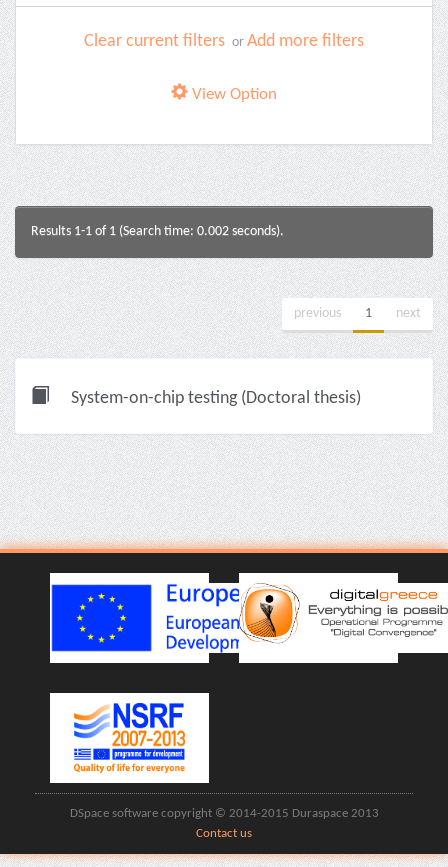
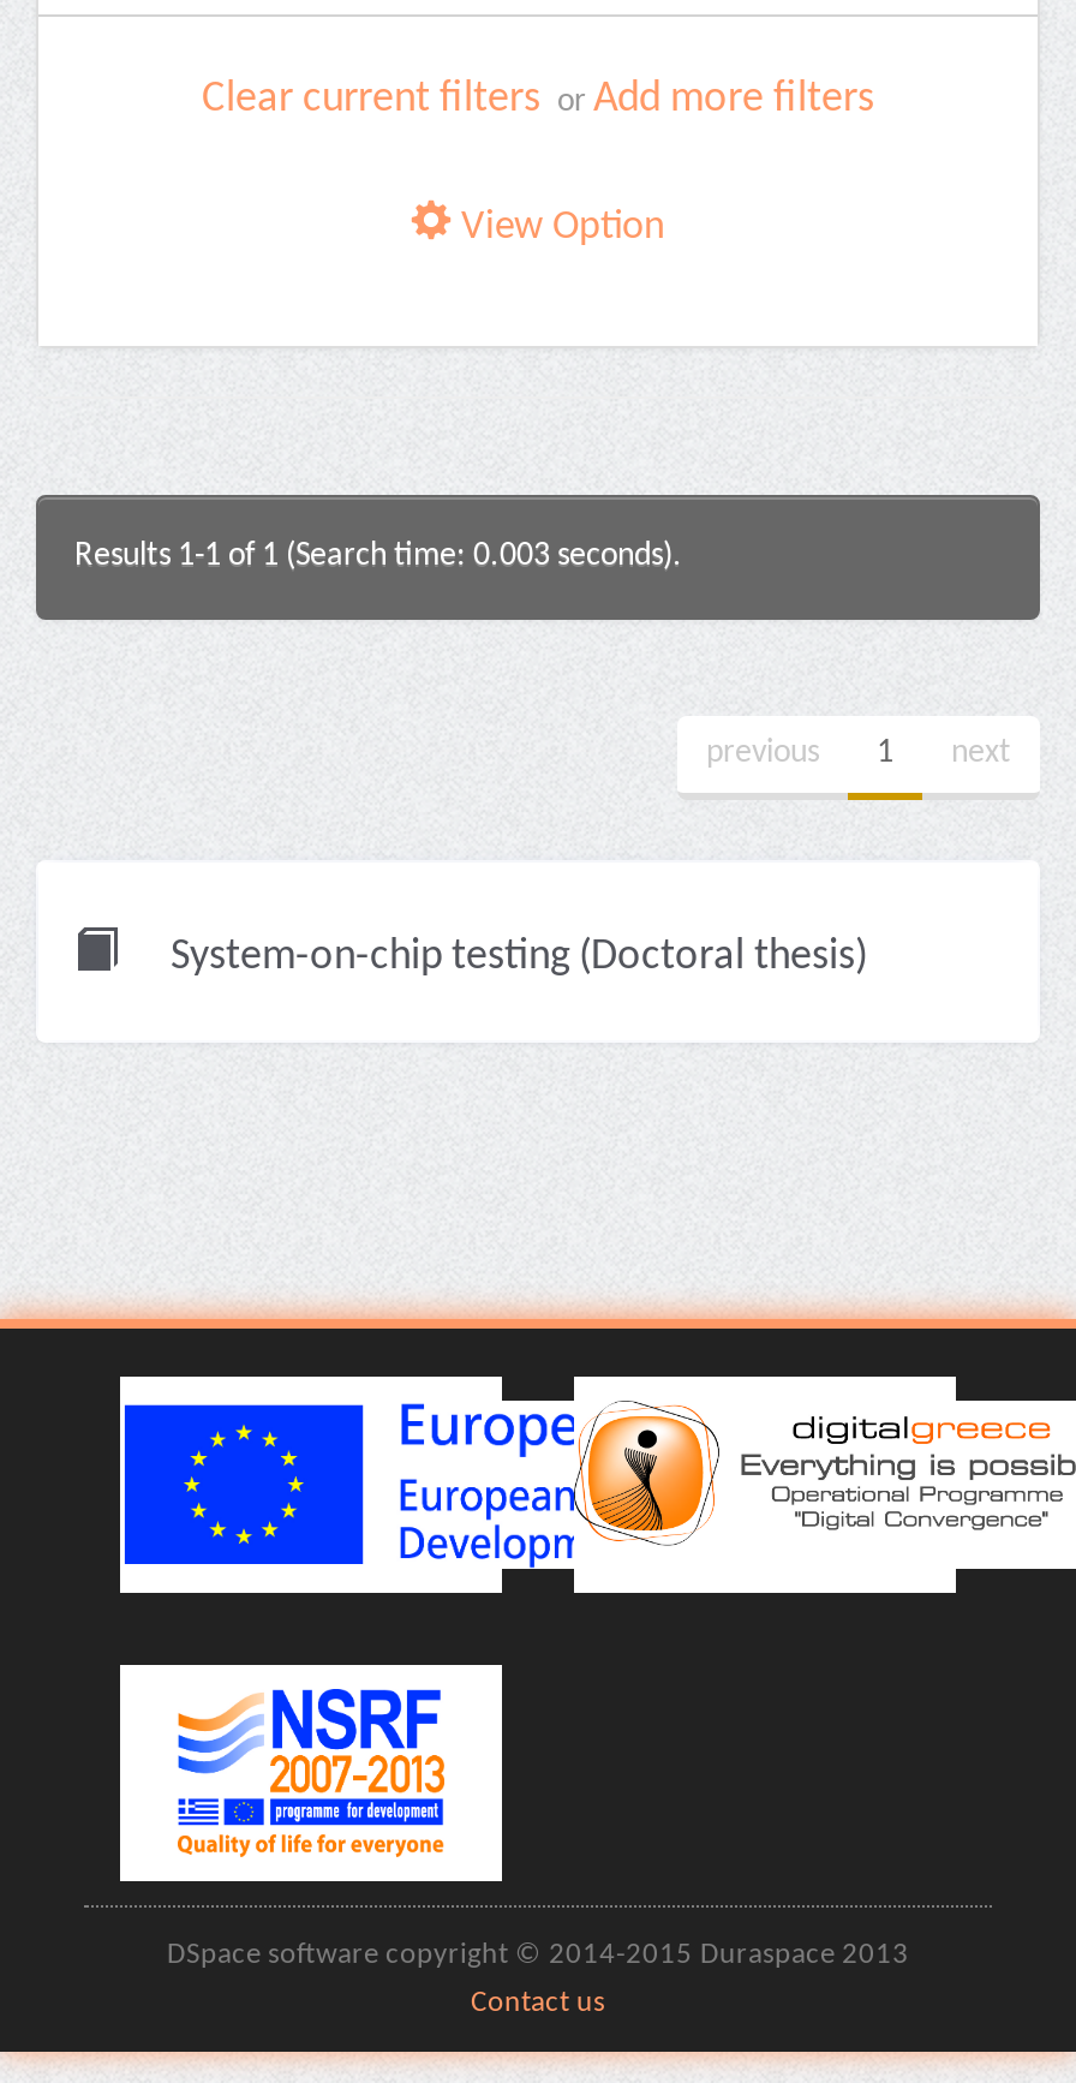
- Results 1-1 of 1 (Search time: 0.002 seconds).
+ Results 1-1 of 1 (Search time: 0.003 seconds).
